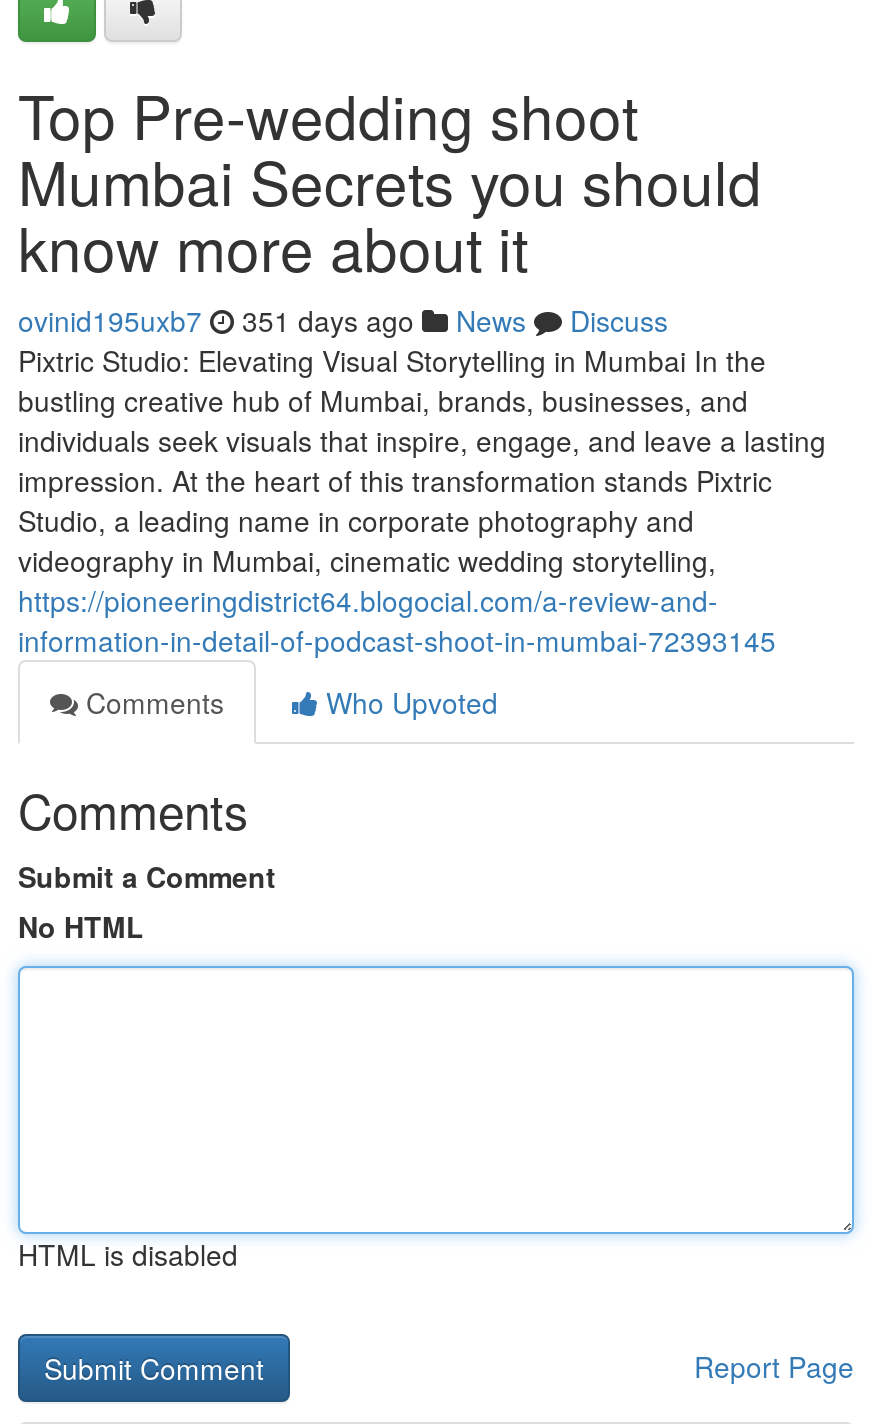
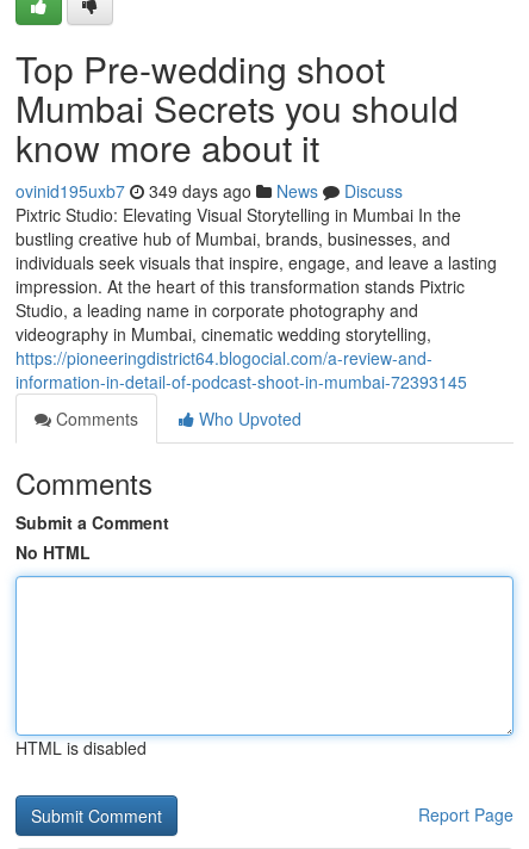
- ovinid195uxb7 351 days ago News Discuss
+ ovinid195uxb7 349 days ago News Discuss
